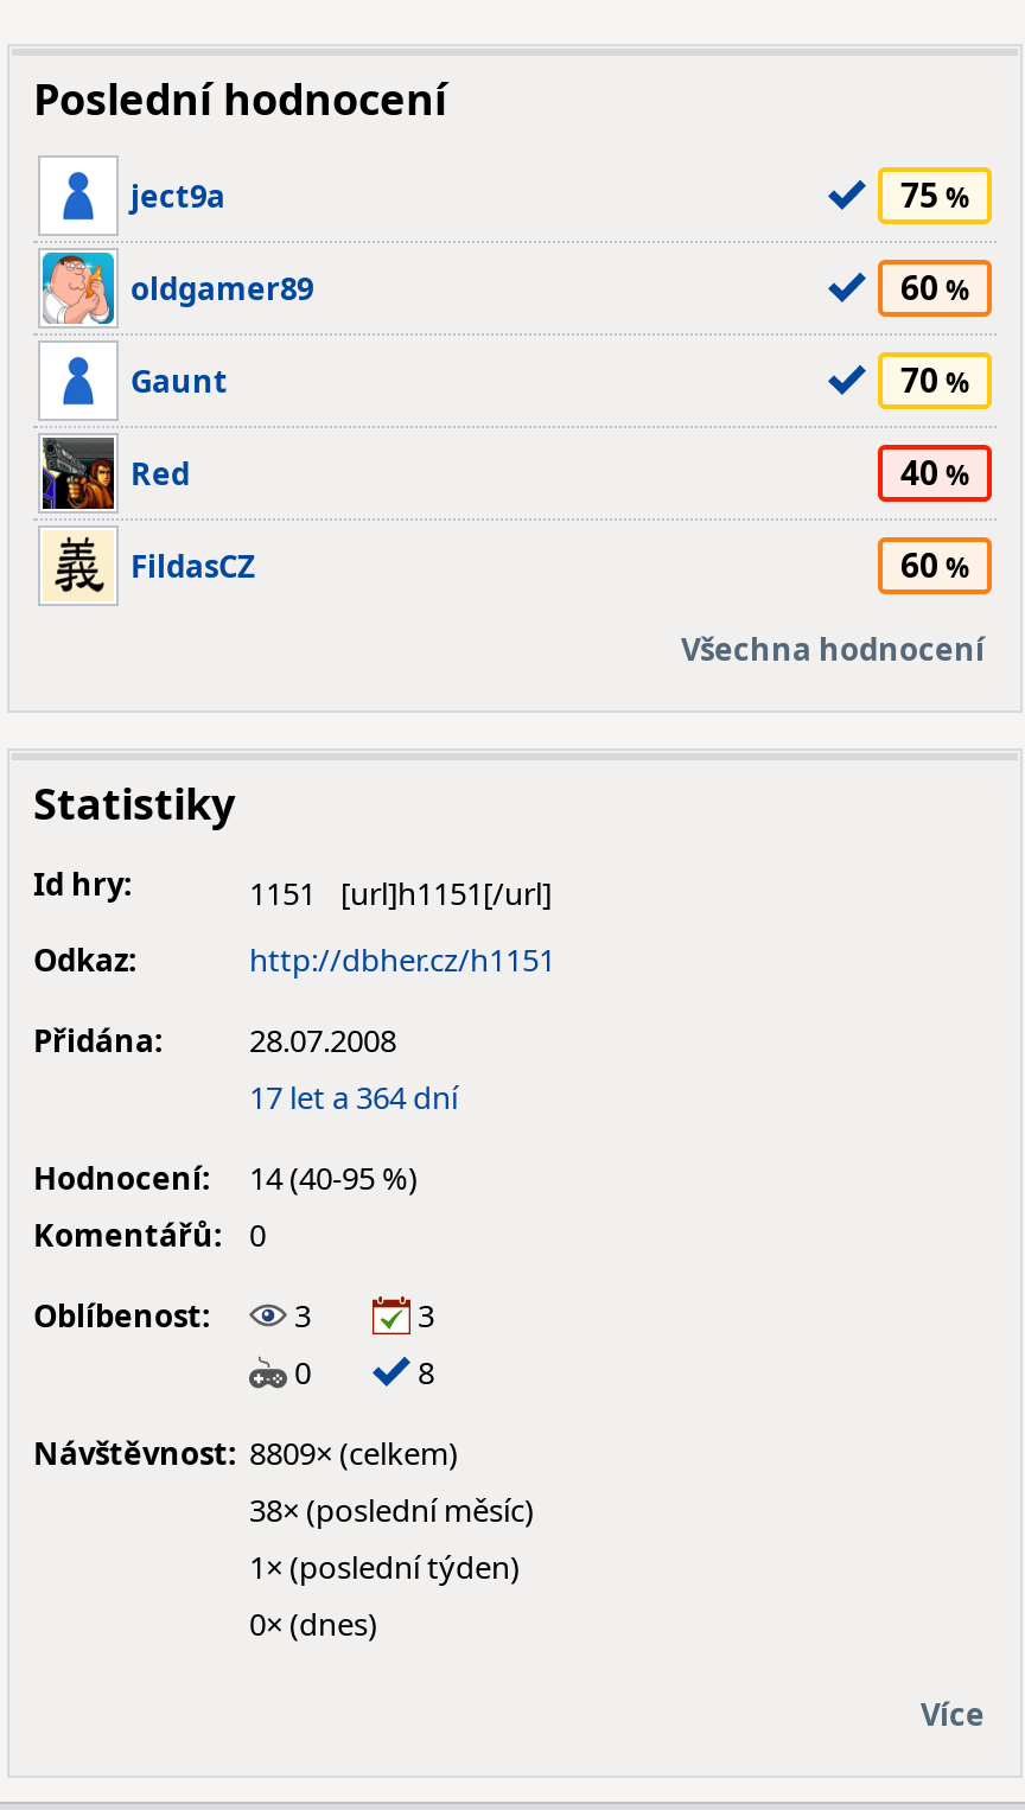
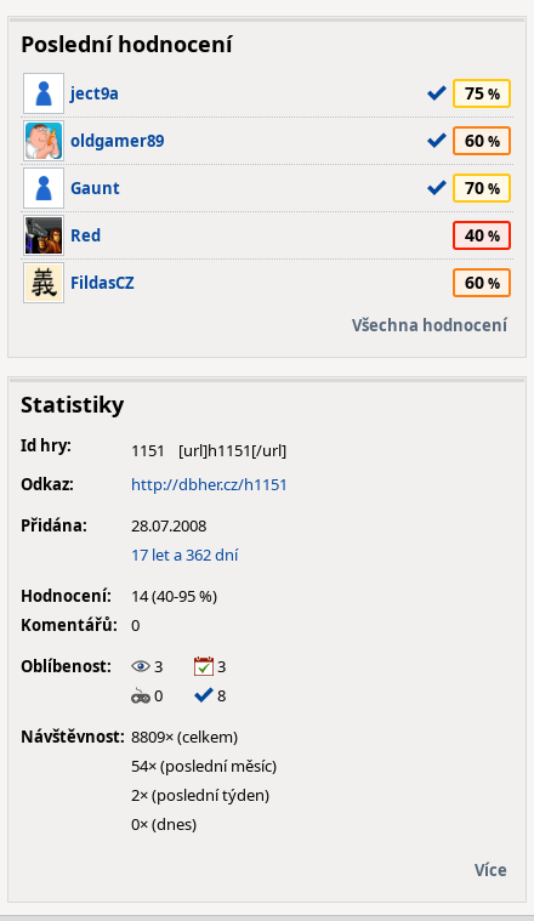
- 17 let a 364 dní
+ 17 let a 362 dní

- 38× (poslední měsíc)
+ 54× (poslední měsíc)

- 1× (poslední týden)
+ 2× (poslední týden)
